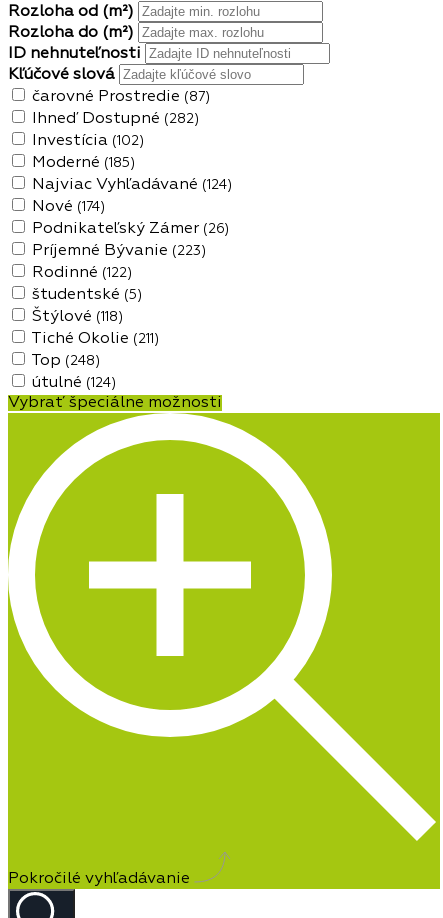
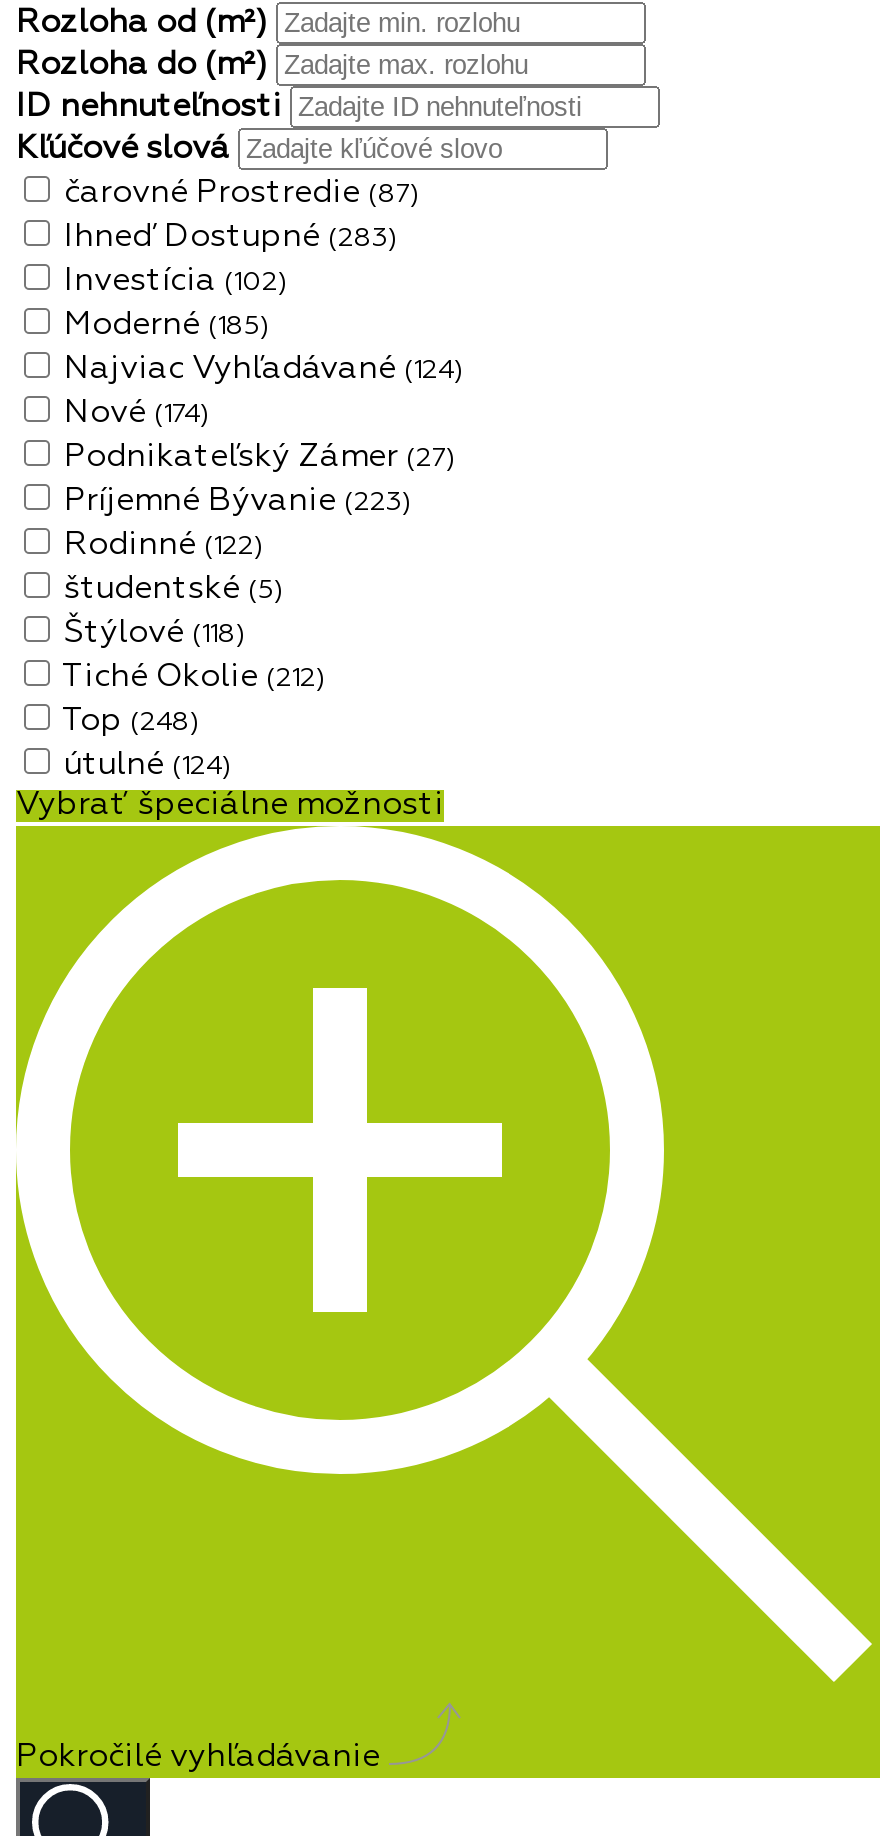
- Ihneď Dostupné (282)
+ Ihneď Dostupné (283)

- Podnikateľský Zámer (26)
+ Podnikateľský Zámer (27)

- Tiché Okolie (211)
+ Tiché Okolie (212)
